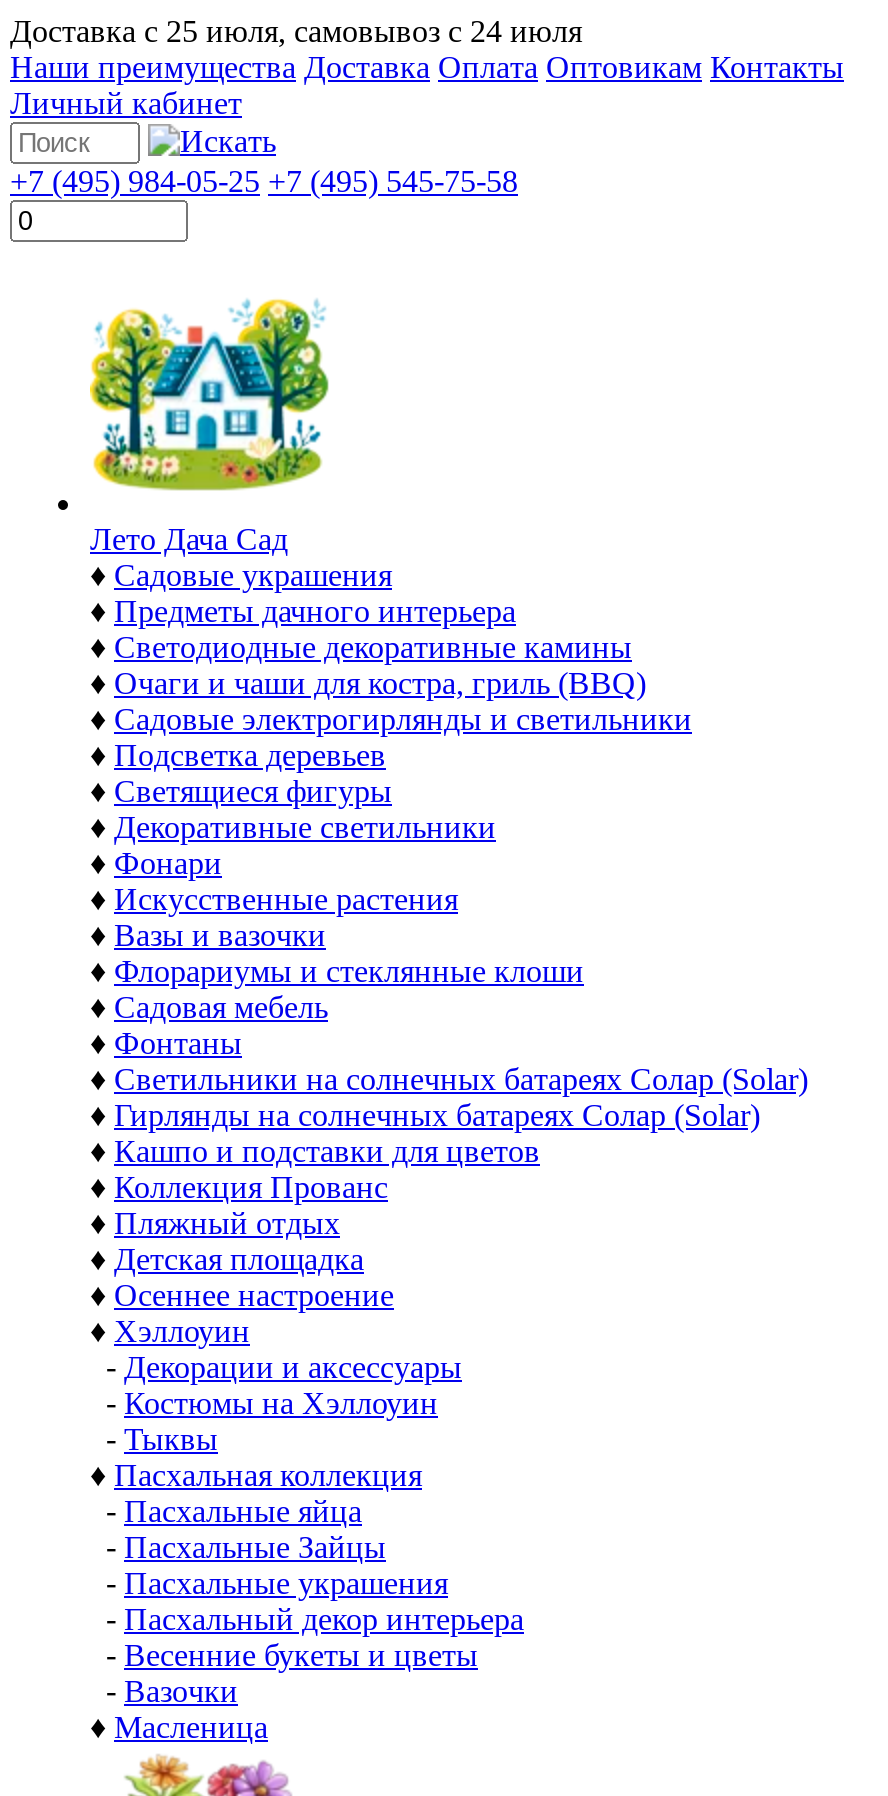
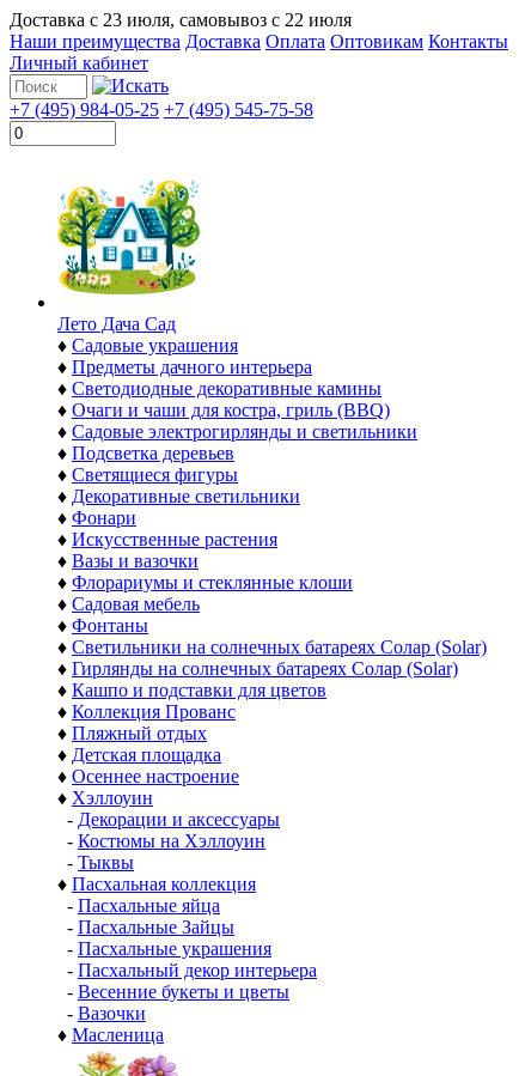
- Доставка с 25 июля, самовывоз с 24 июля
+ Доставка с 23 июля, самовывоз с 22 июля
